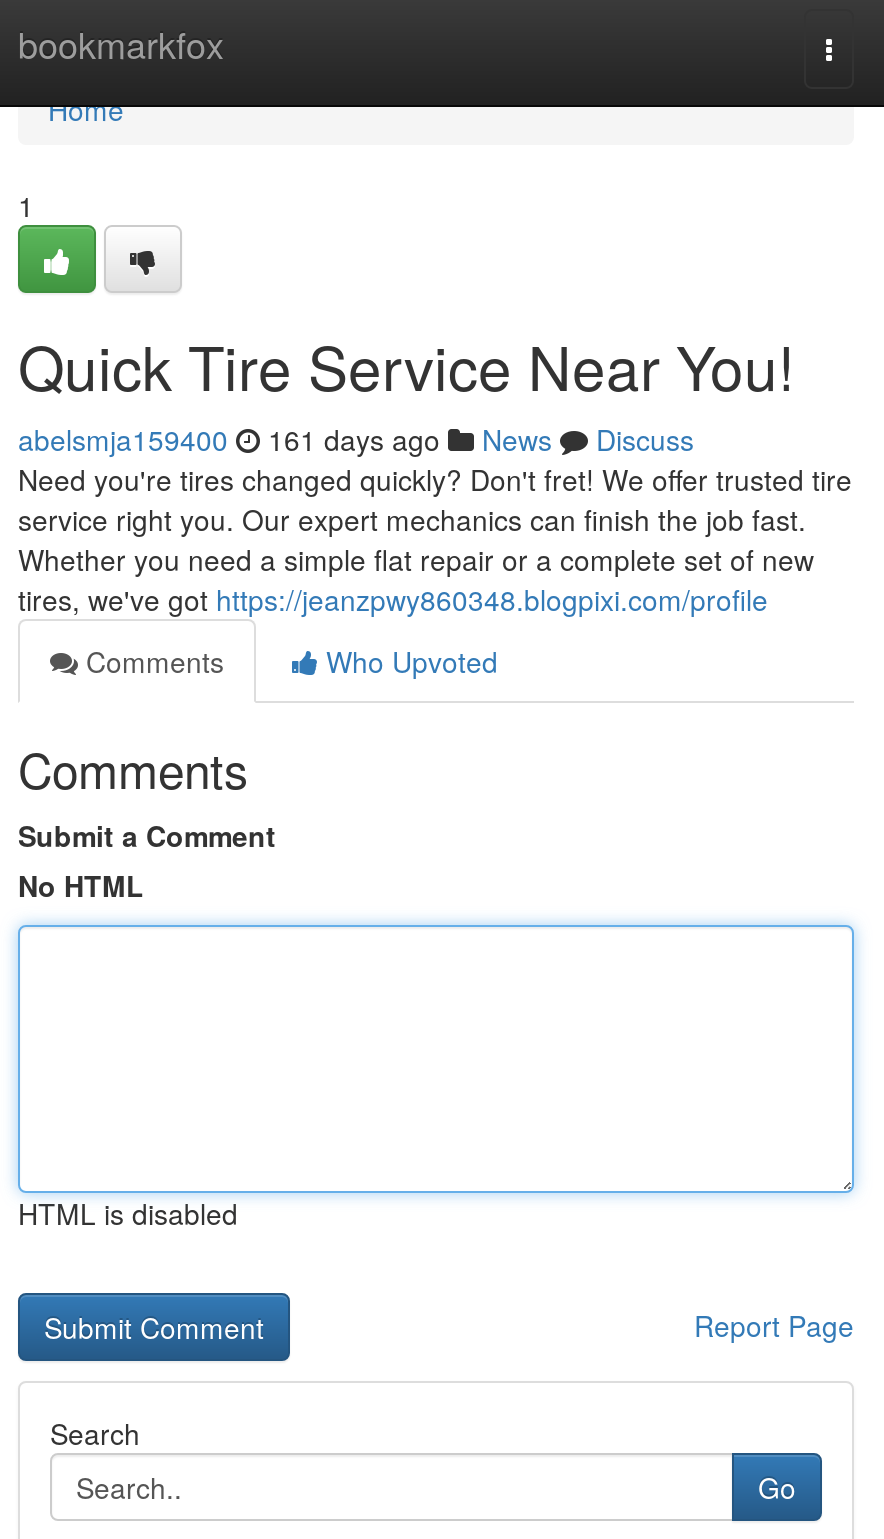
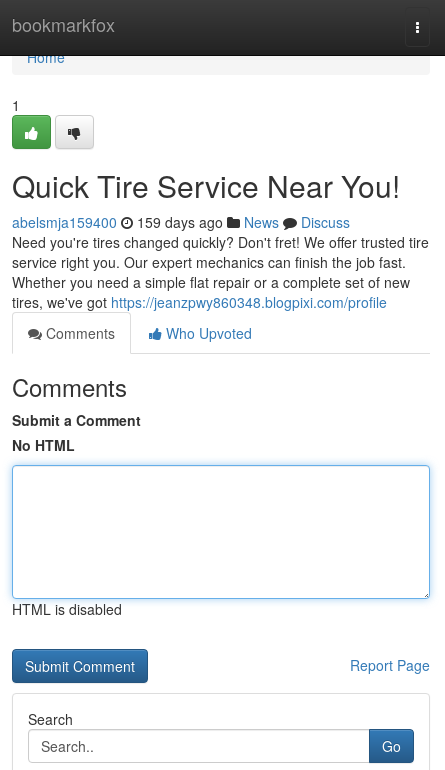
- abelsmja159400 161 days ago News Discuss
+ abelsmja159400 159 days ago News Discuss
